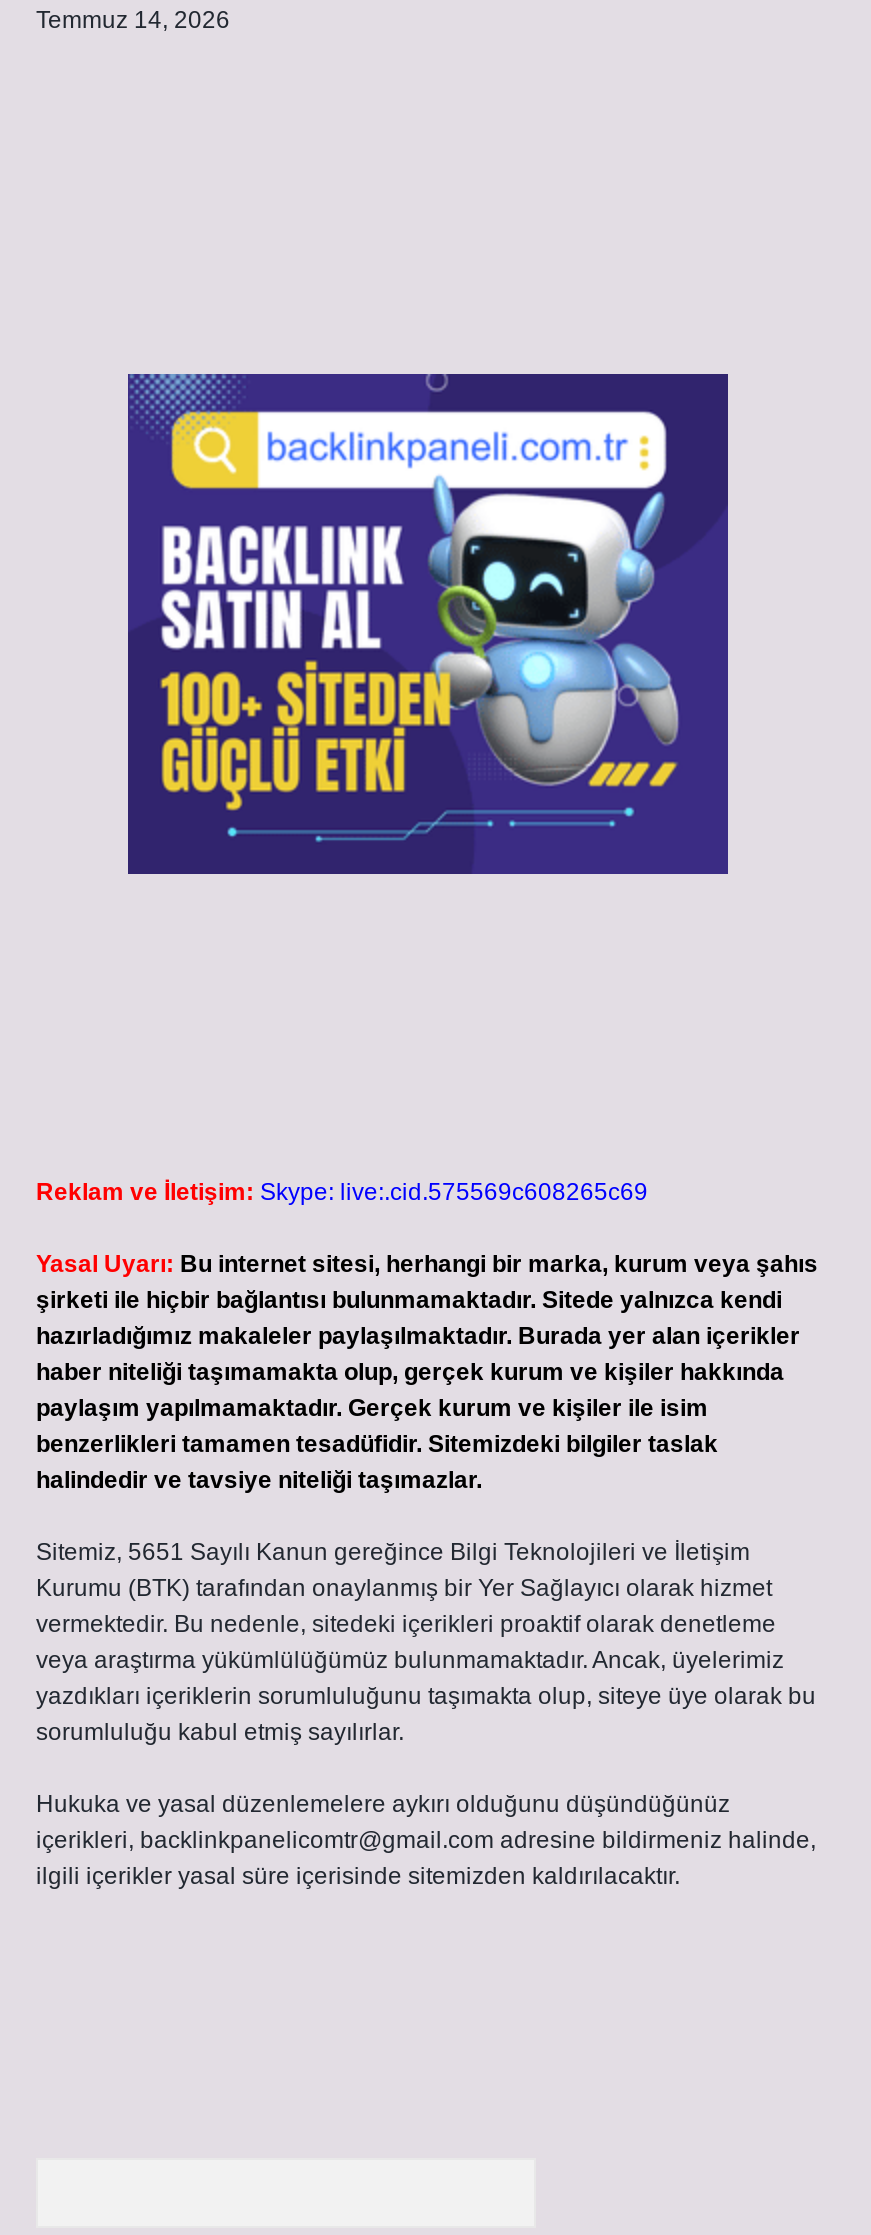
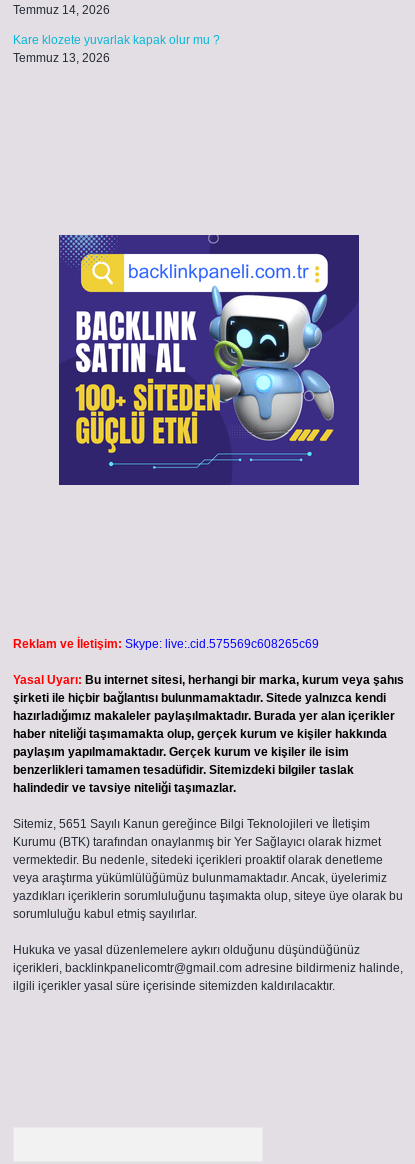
+ Kare klozete yuvarlak kapak olur mu ?
+ Temmuz 13, 2026
